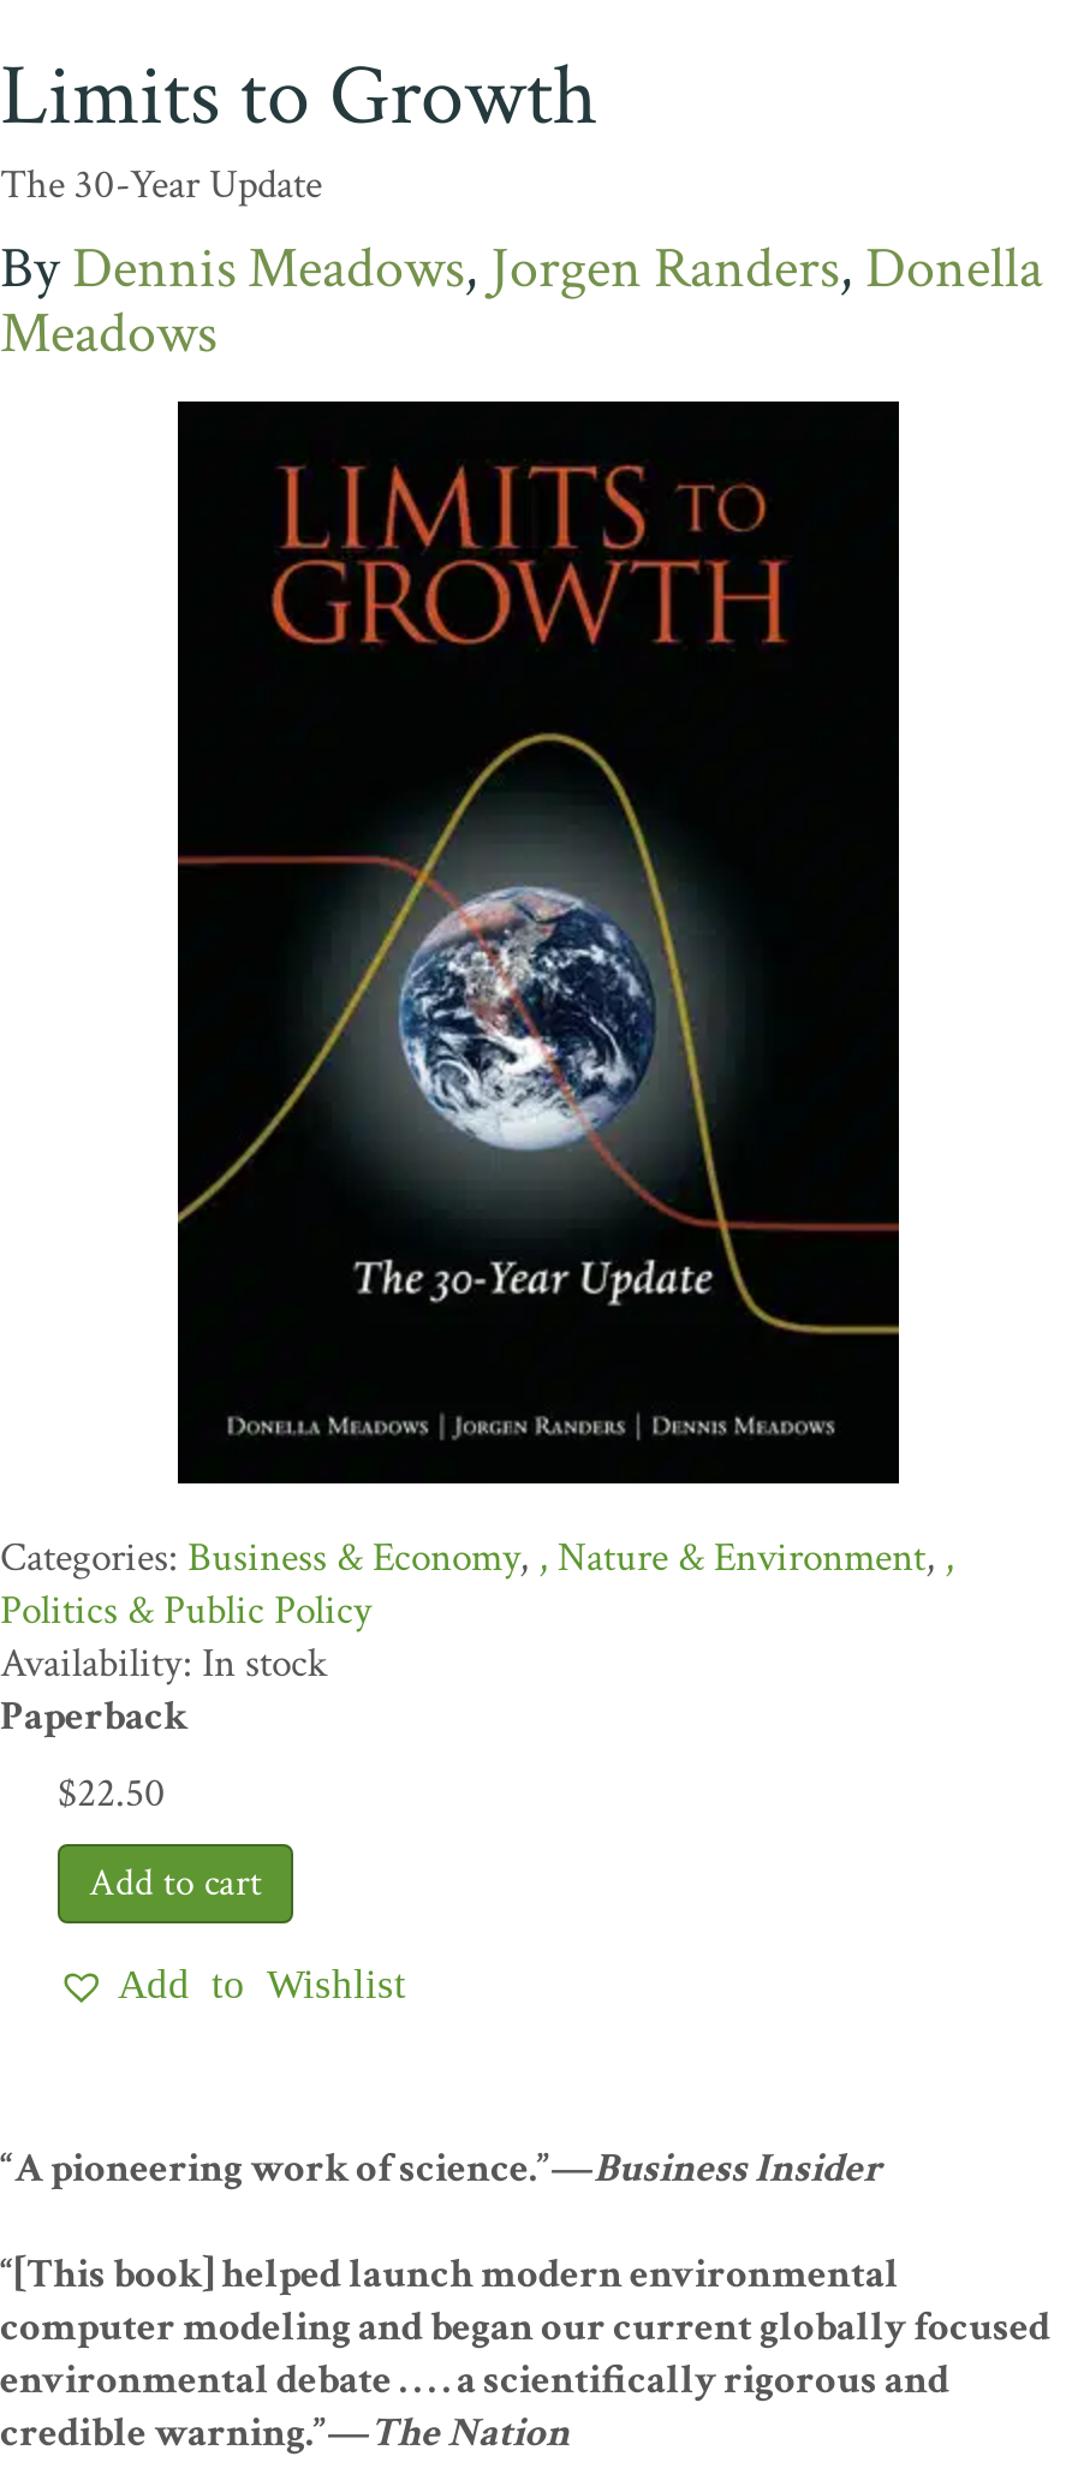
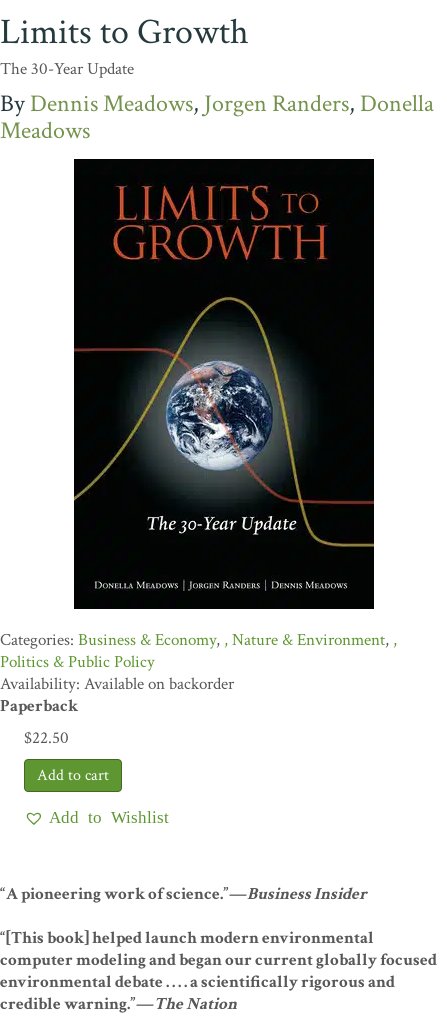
- Availability: In stock
+ Availability: Available on backorder
